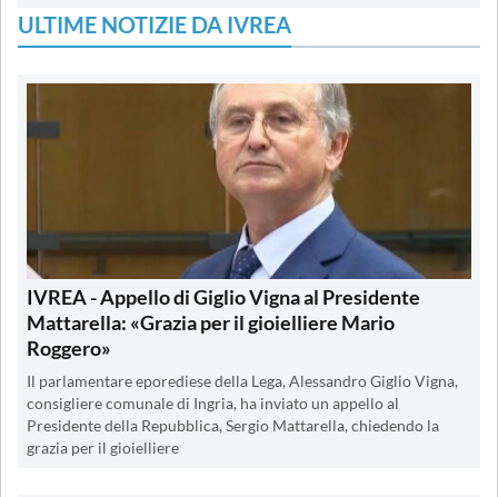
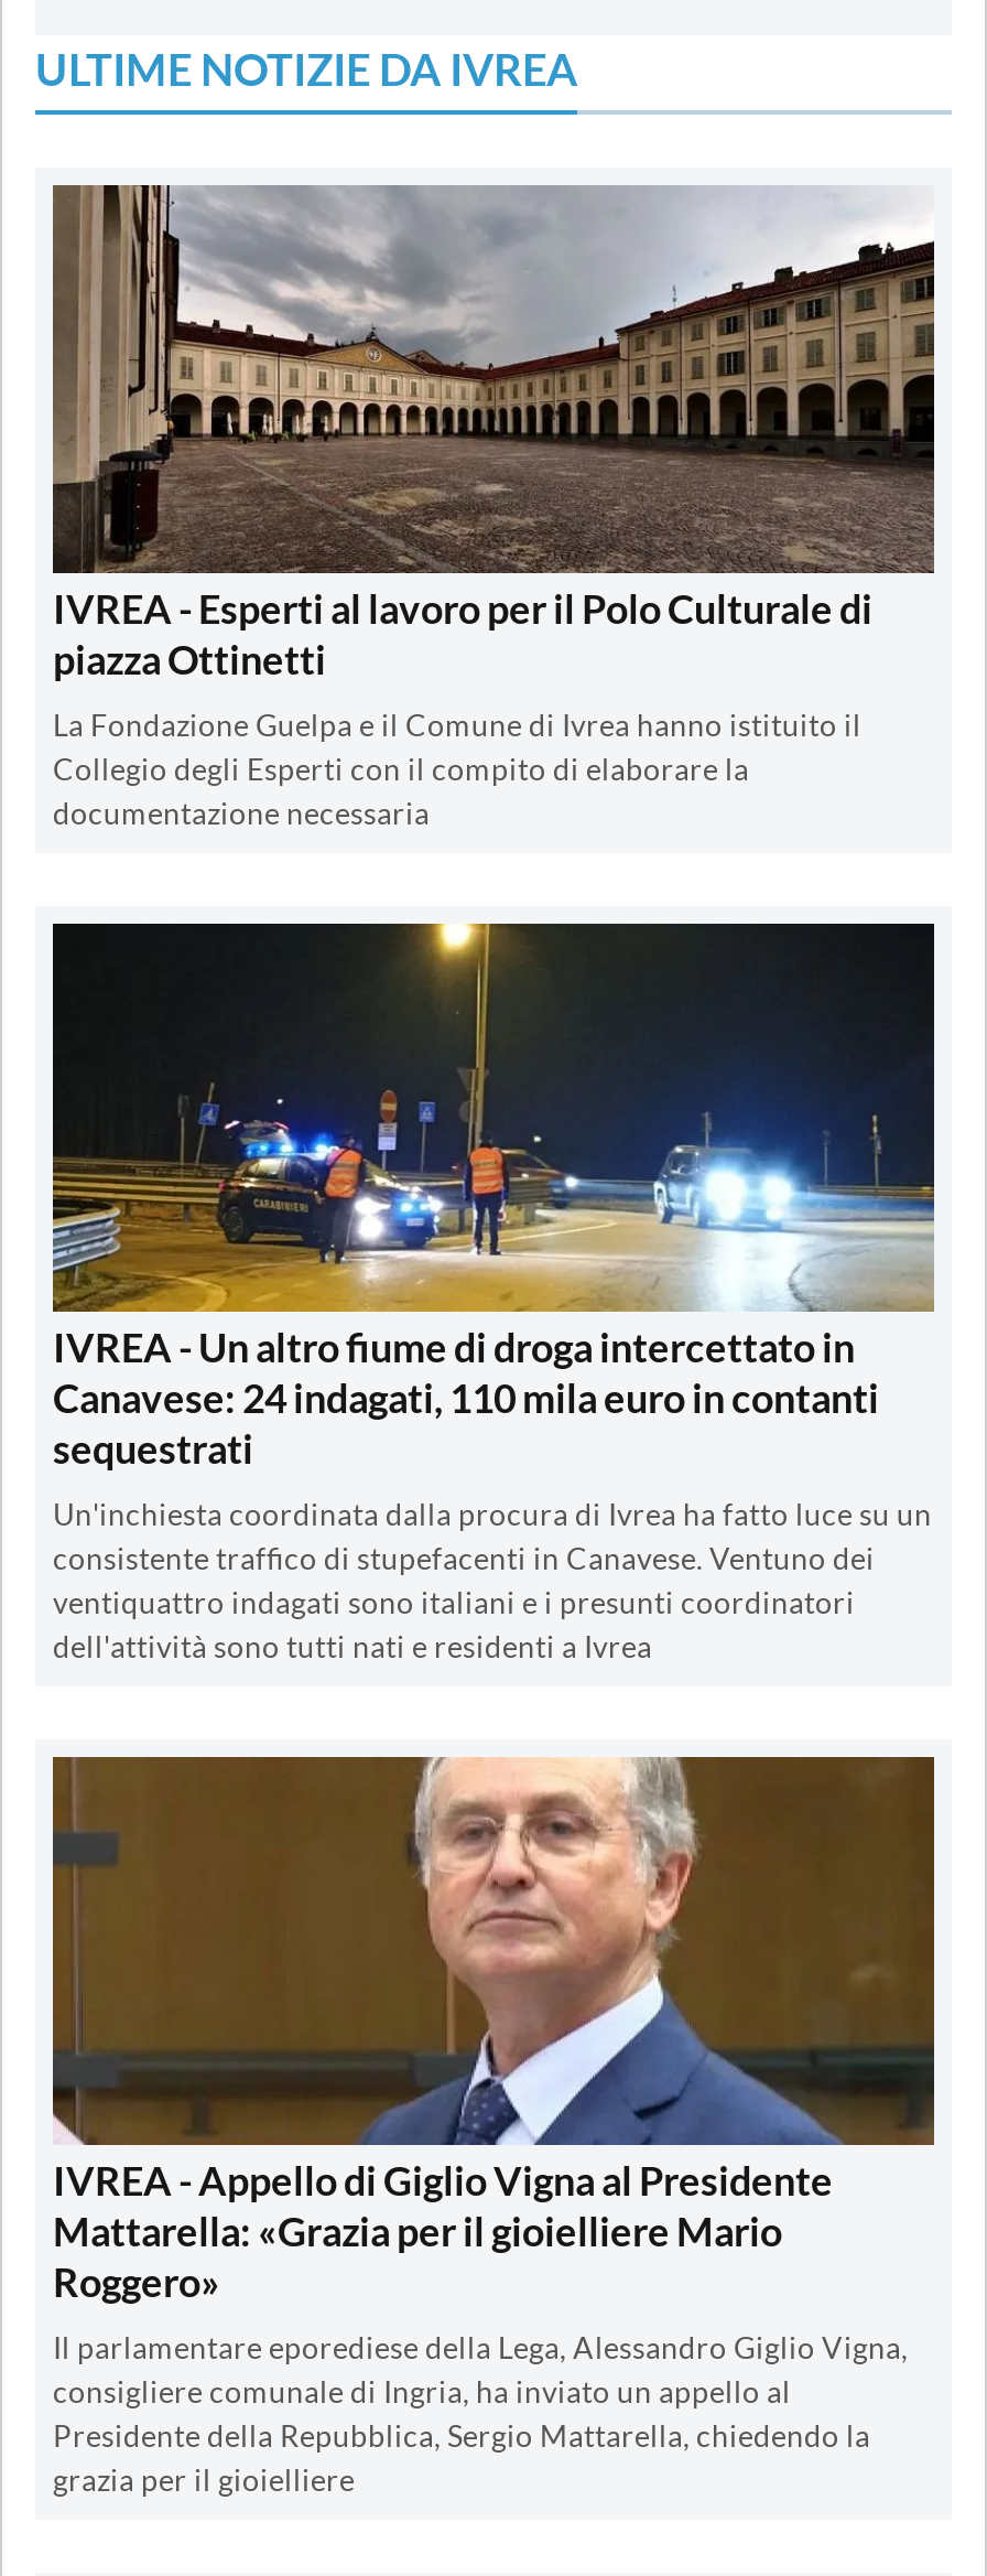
+ [image]
+ IVREA - Esperti al lavoro per il Polo Culturale di
+ piazza Ottinetti
+ La Fondazione Guelpa e il Comune di Ivrea hanno istituito il
+ Collegio degli Esperti con il compito di elaborare la
+ documentazione necessaria

+ [image]
+ IVREA - Un altro fiume di droga intercettato in
+ Canavese: 24 indagati, 110 mila euro in contanti
+ sequestrati
+ Un'inchiesta coordinata dalla procura di Ivrea ha fatto luce su un
+ consistente traffico di stupefacenti in Canavese. Ventuno dei
+ ventiquattro indagati sono italiani e i presunti coordinatori
+ dell'attività sono tutti nati e residenti a Ivrea
